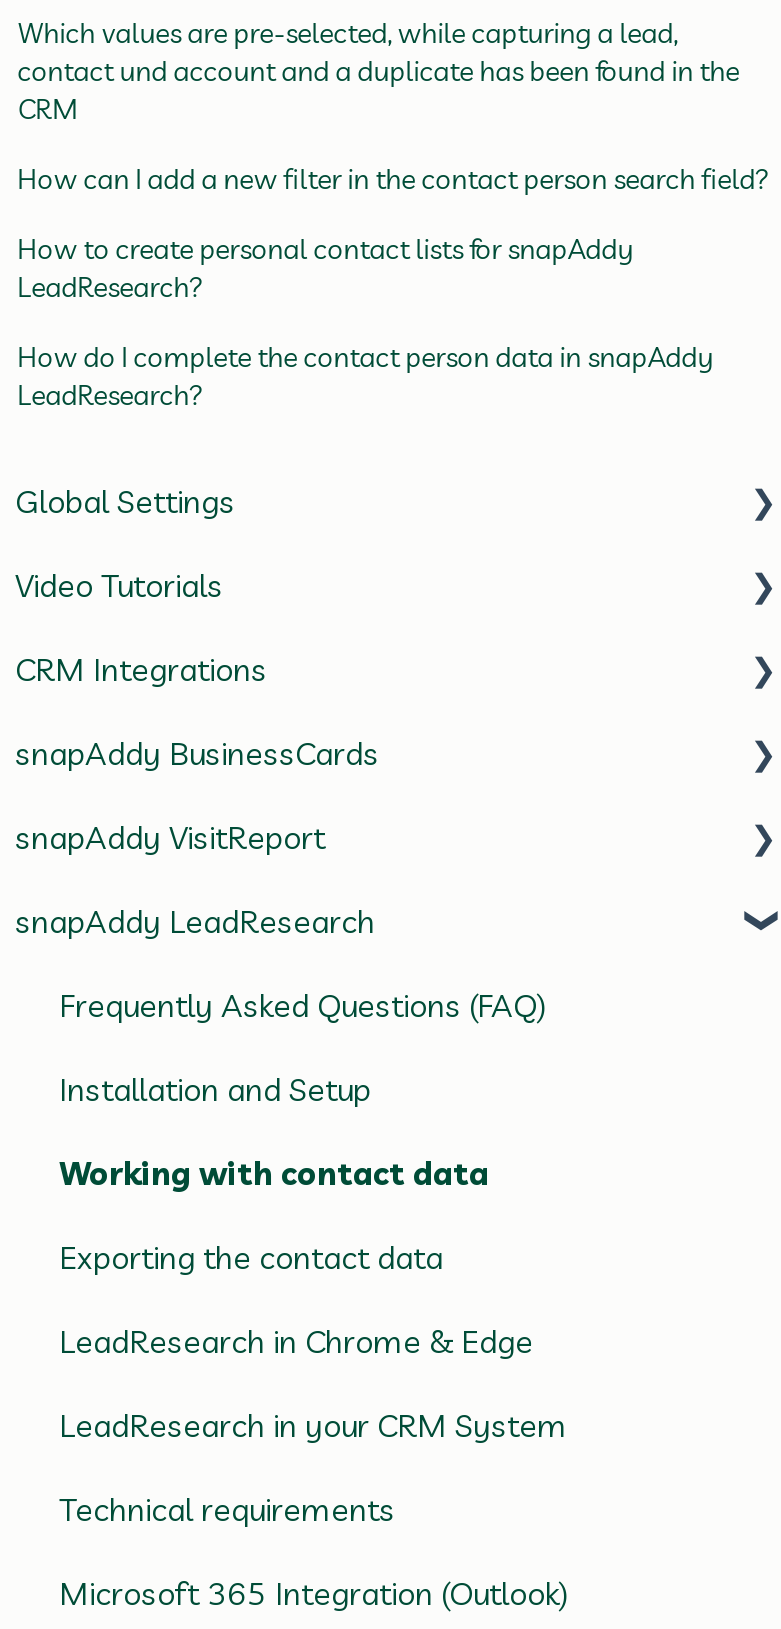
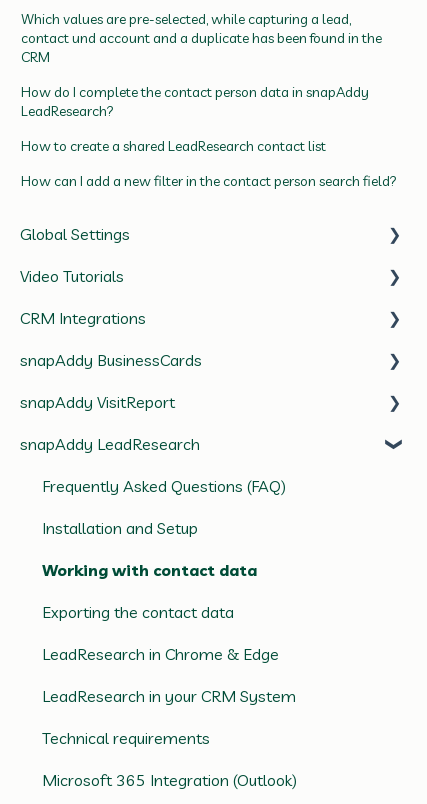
moved down: How can I add a new filter in the contact person search field?

- How to create personal contact lists for snapAddy
- LeadResearch?

moved up: How do I complete the contact person data in snapAddy | LeadResearch?

+ How to create a shared LeadResearch contact list
